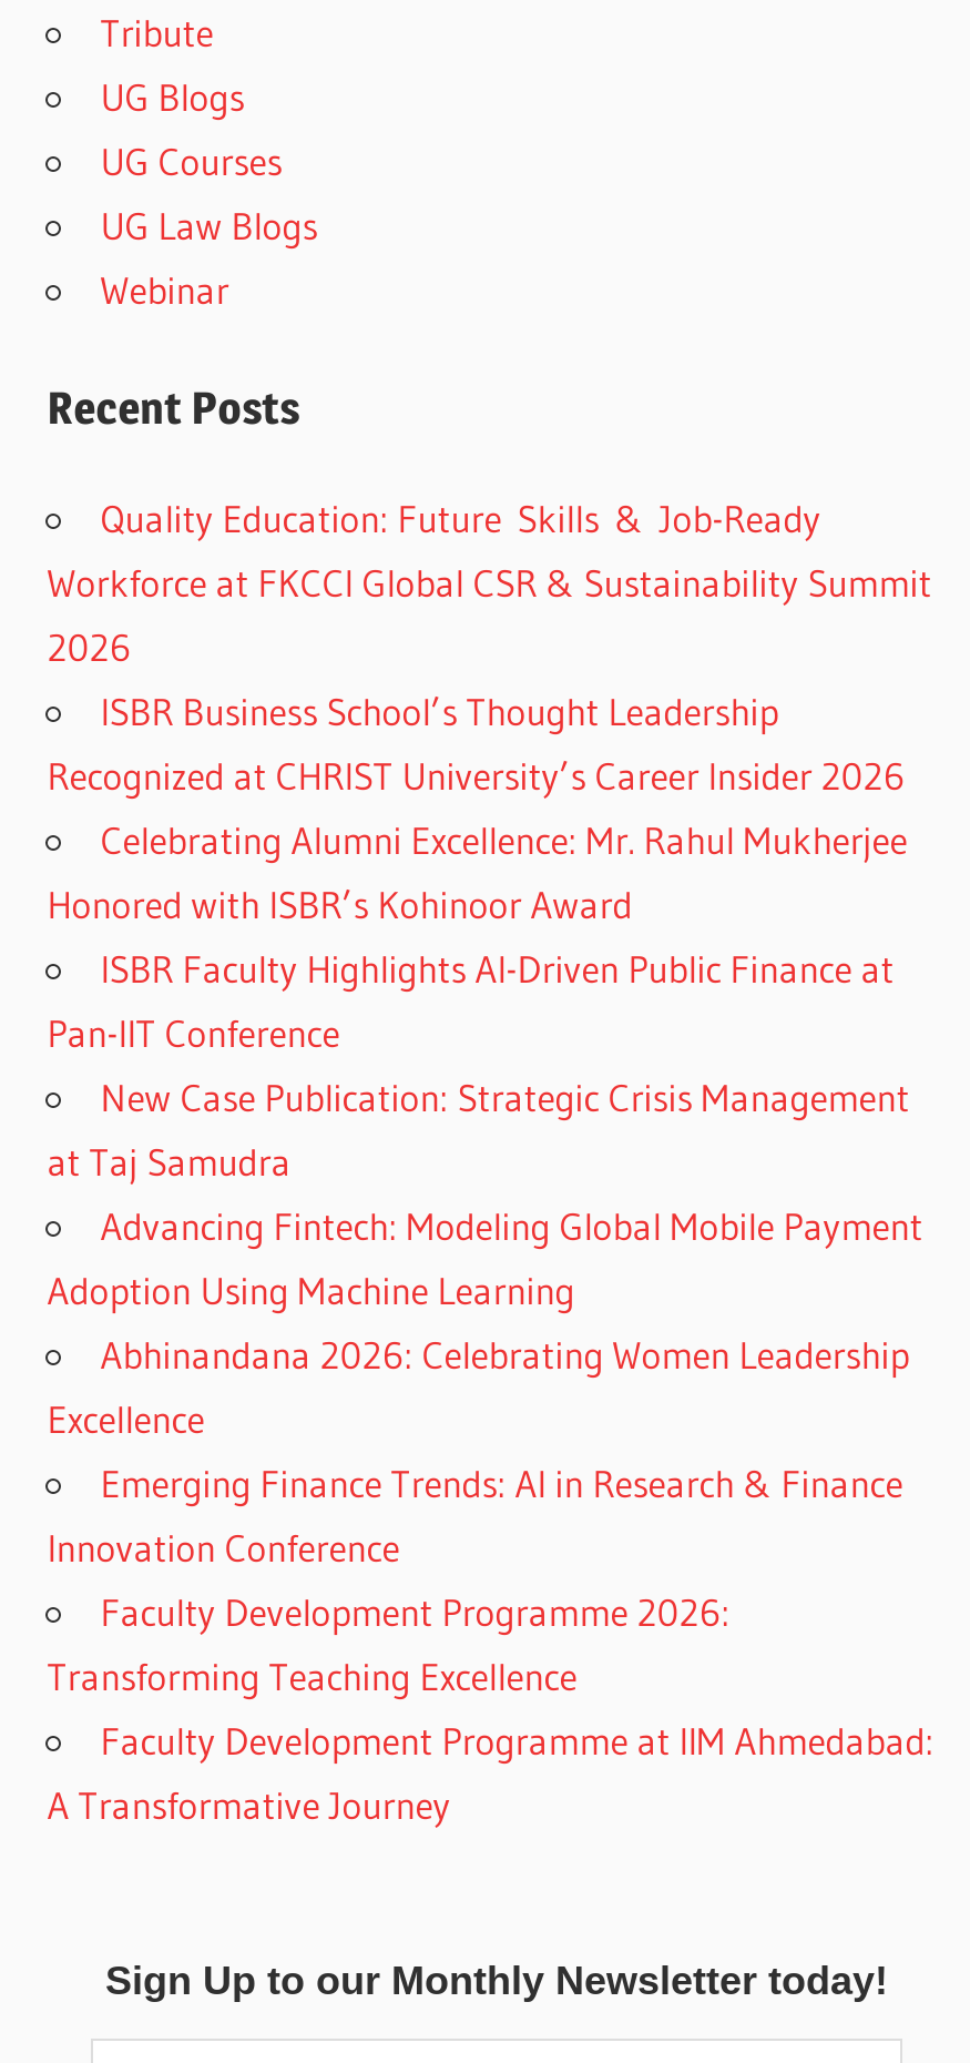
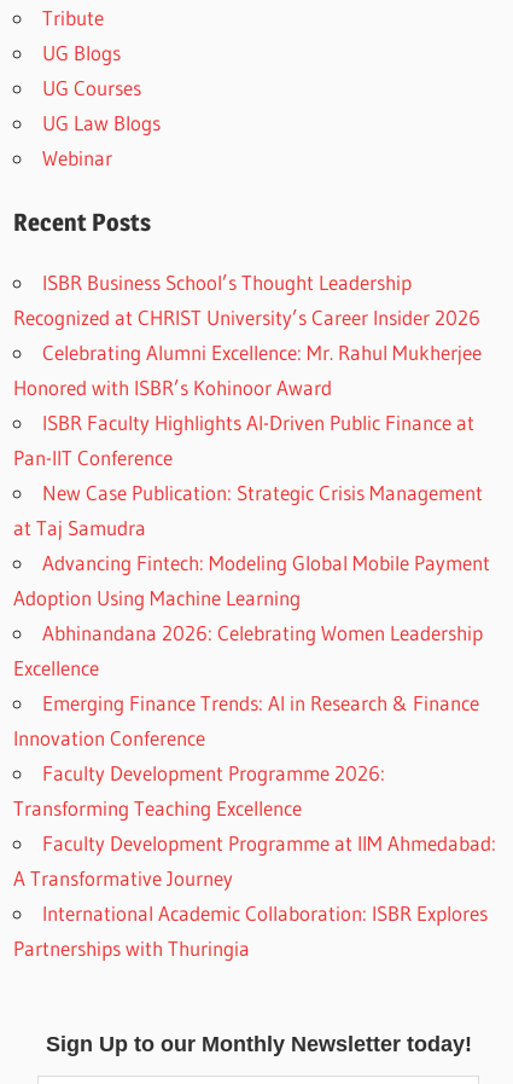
- Quality Education: Future Skills & Job-Ready
- Workforce at FKCCI Global CSR & Sustainability Summit
- 2026

moved up: ISBR Business School’s Thought Leadership | Recognized at CHRIST University’s Career Insider 2026 | Celebrating Alumni Excellence: Mr. Rahul Mukherjee | ... | Faculty Development Programme at IIM Ahmedabad: | A Transformative Journey

+ International Academic Collaboration: ISBR Explores
+ Partnerships with Thuringia
